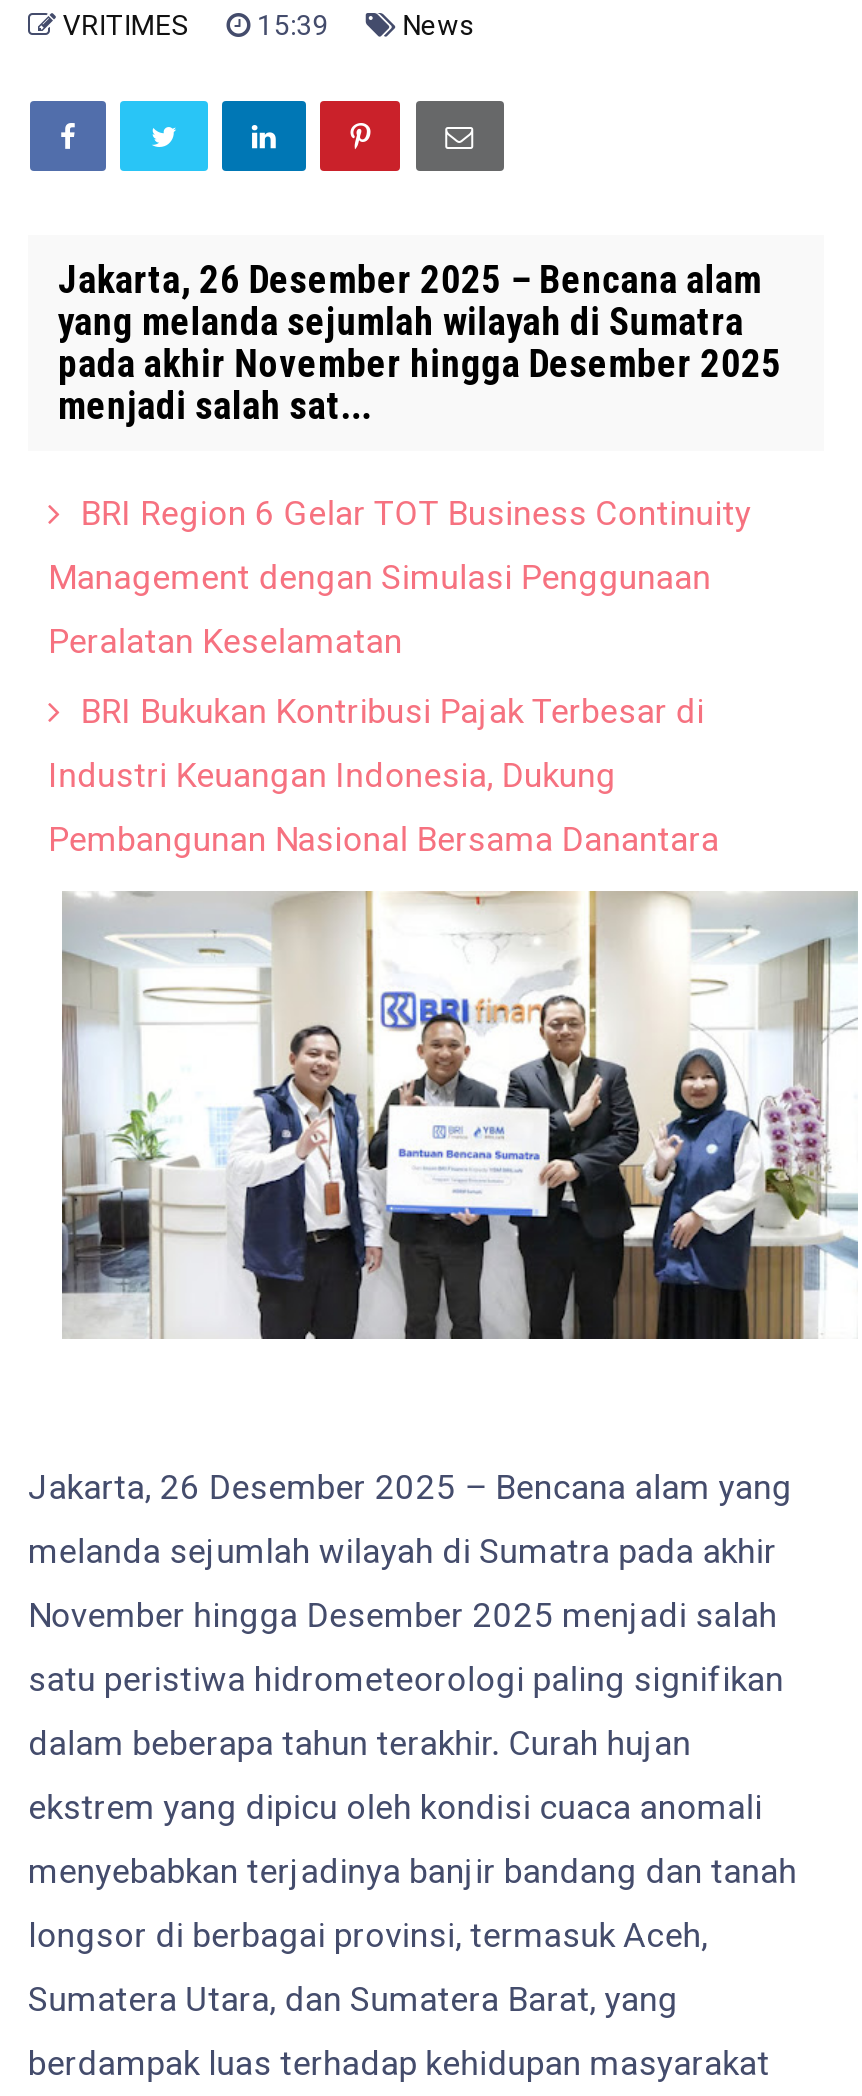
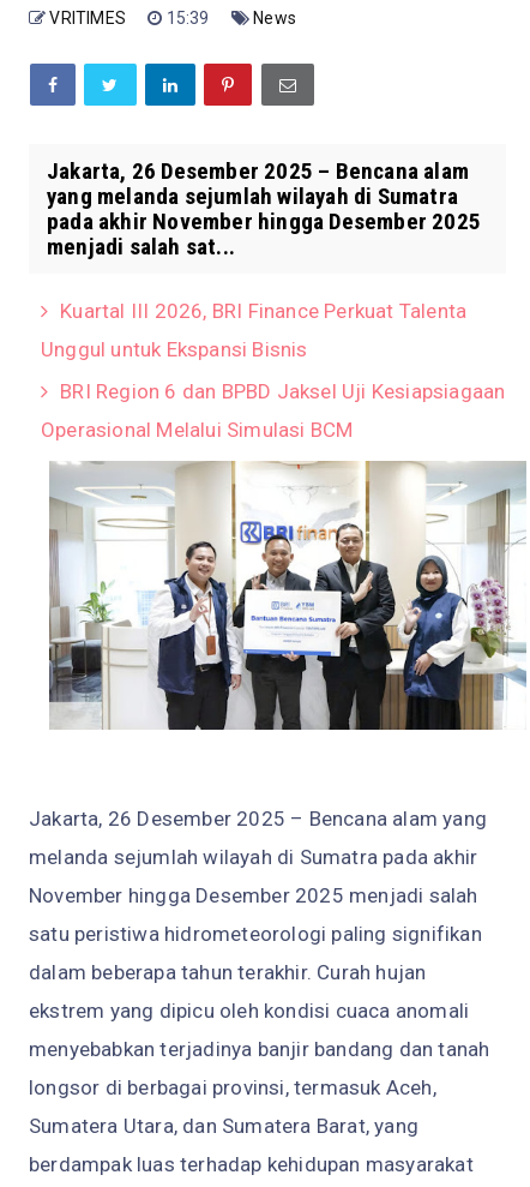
- BRI Region 6 Gelar TOT Business Continuity
- Management dengan Simulasi Penggunaan
- Peralatan Keselamatan
- BRI Bukukan Kontribusi Pajak Terbesar di
- Industri Keuangan Indonesia, Dukung
- Pembangunan Nasional Bersama Danantara
+ Kuartal III 2026, BRI Finance Perkuat Talenta
+ Unggul untuk Ekspansi Bisnis
+ BRI Region 6 dan BPBD Jaksel Uji Kesiapsiagaan
+ Operasional Melalui Simulasi BCM
